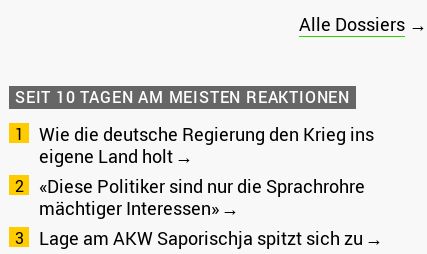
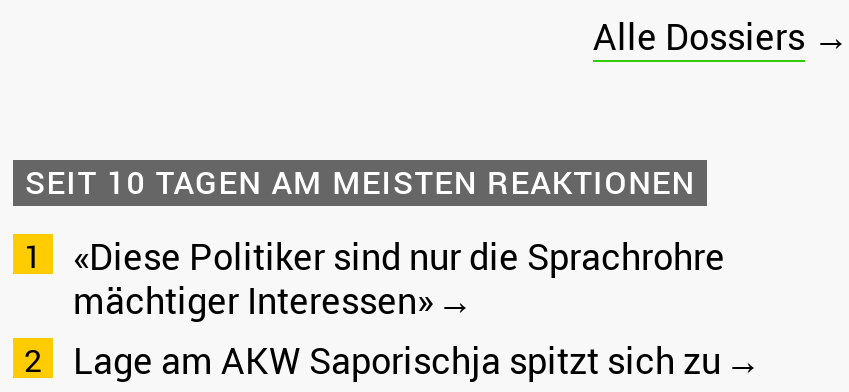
- Wie die deutsche Regierung den Krieg ins
- eigene Land holt
